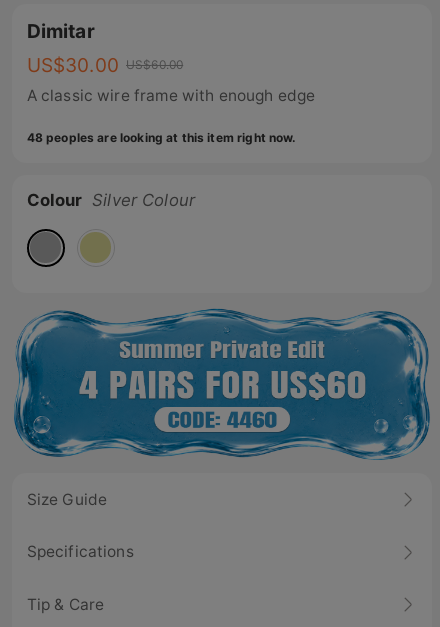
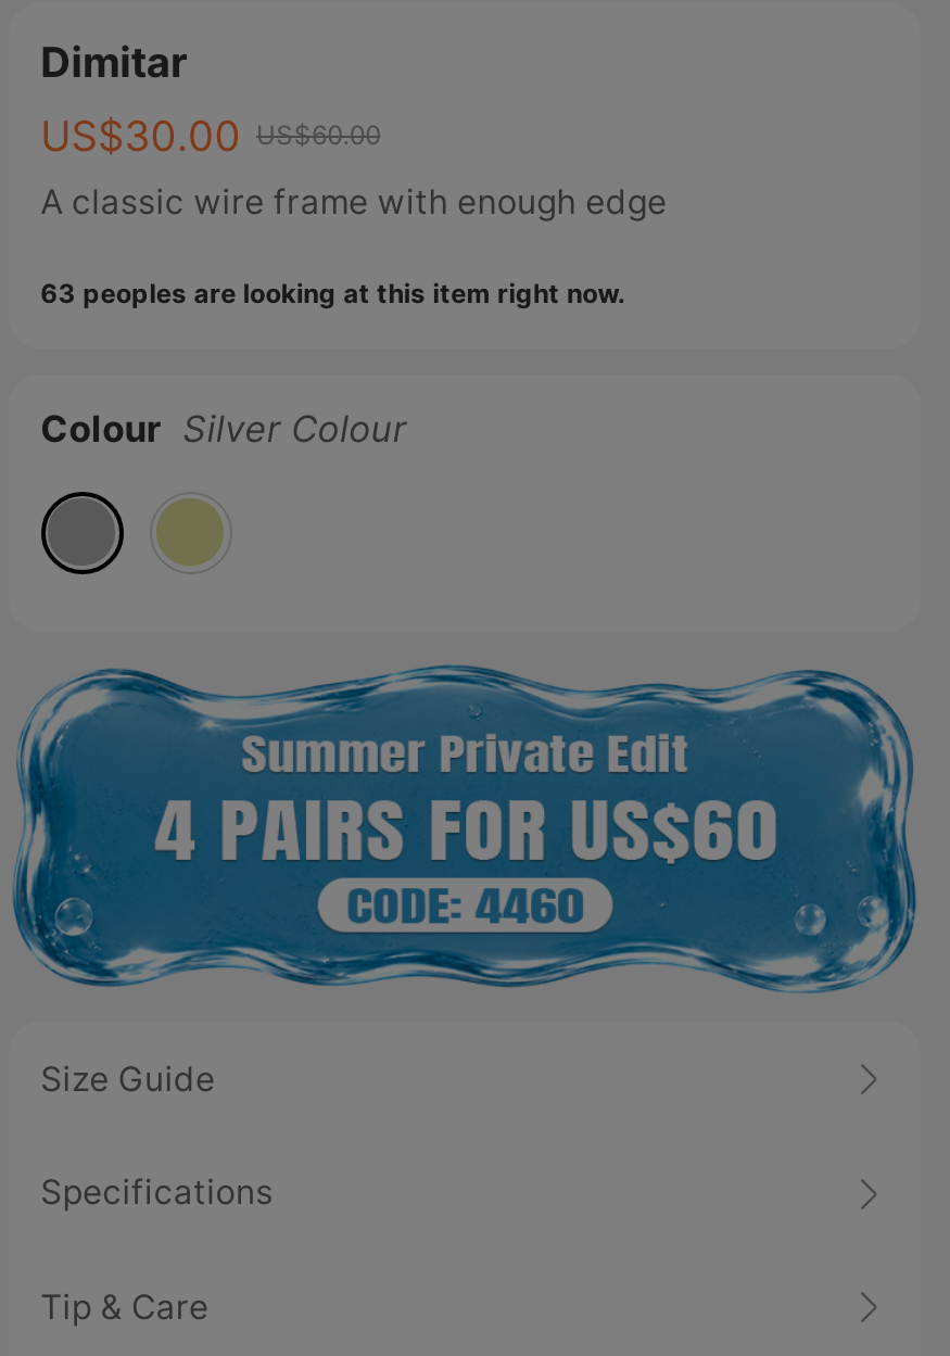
- 48 peoples are looking at this item right now.
+ 63 peoples are looking at this item right now.
